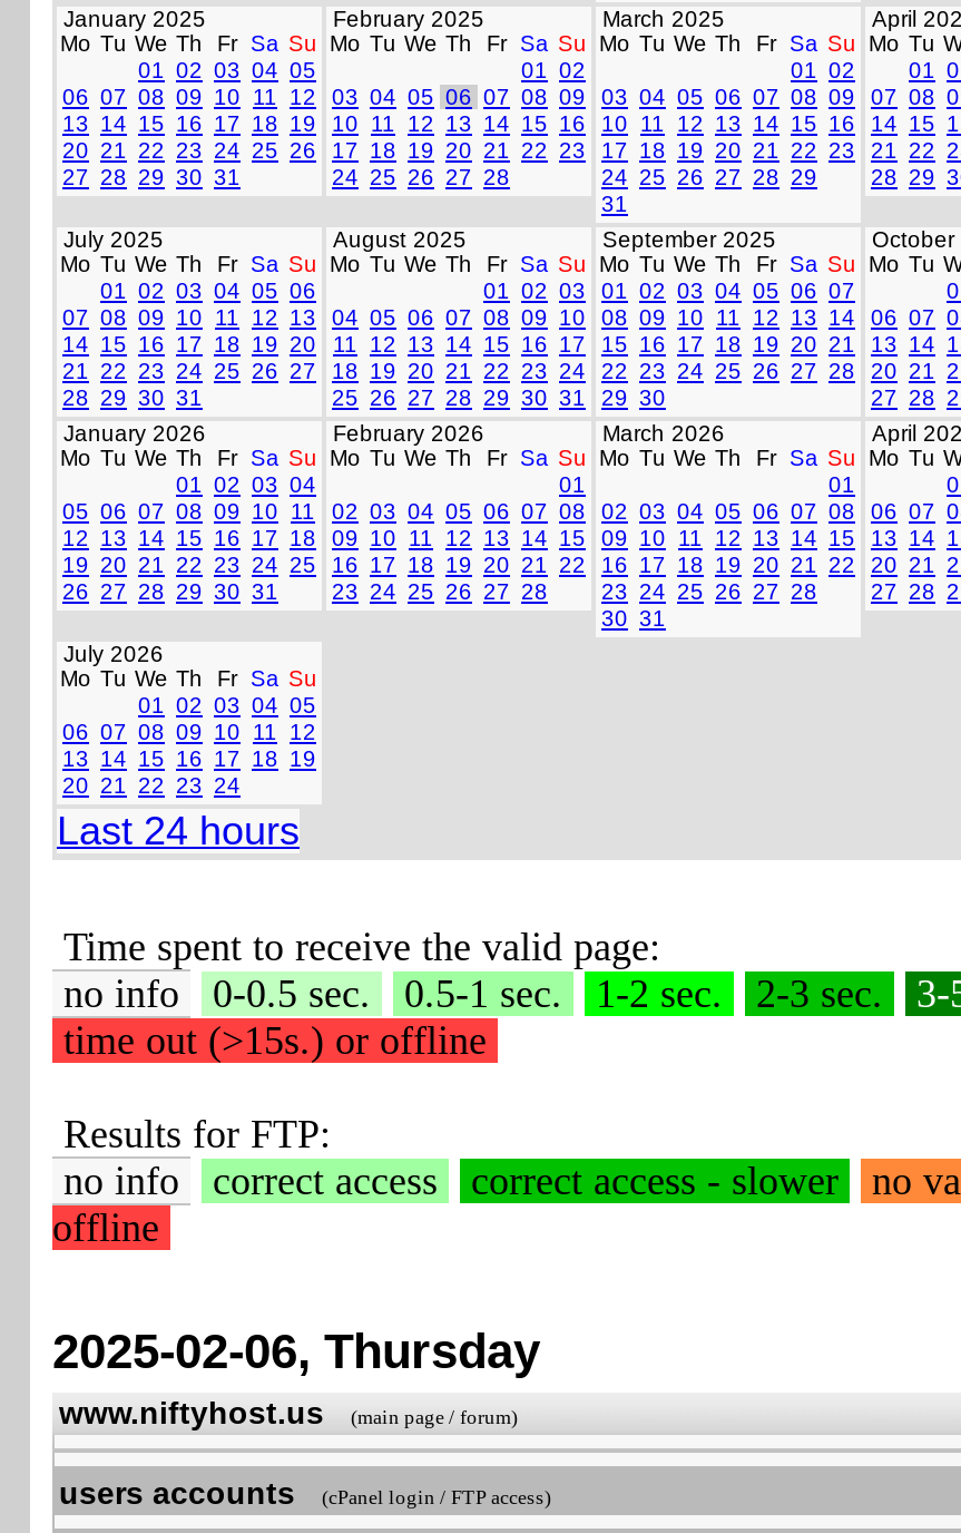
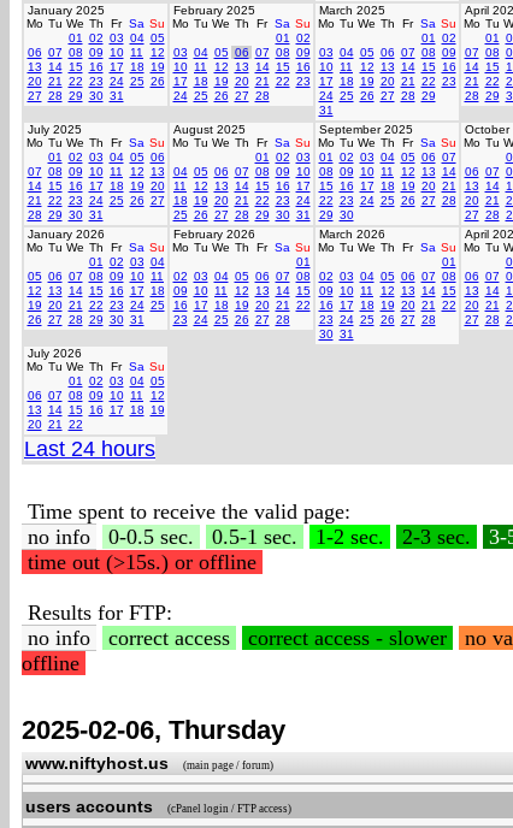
- 20 21 22 23 24
+ 20 21 22
